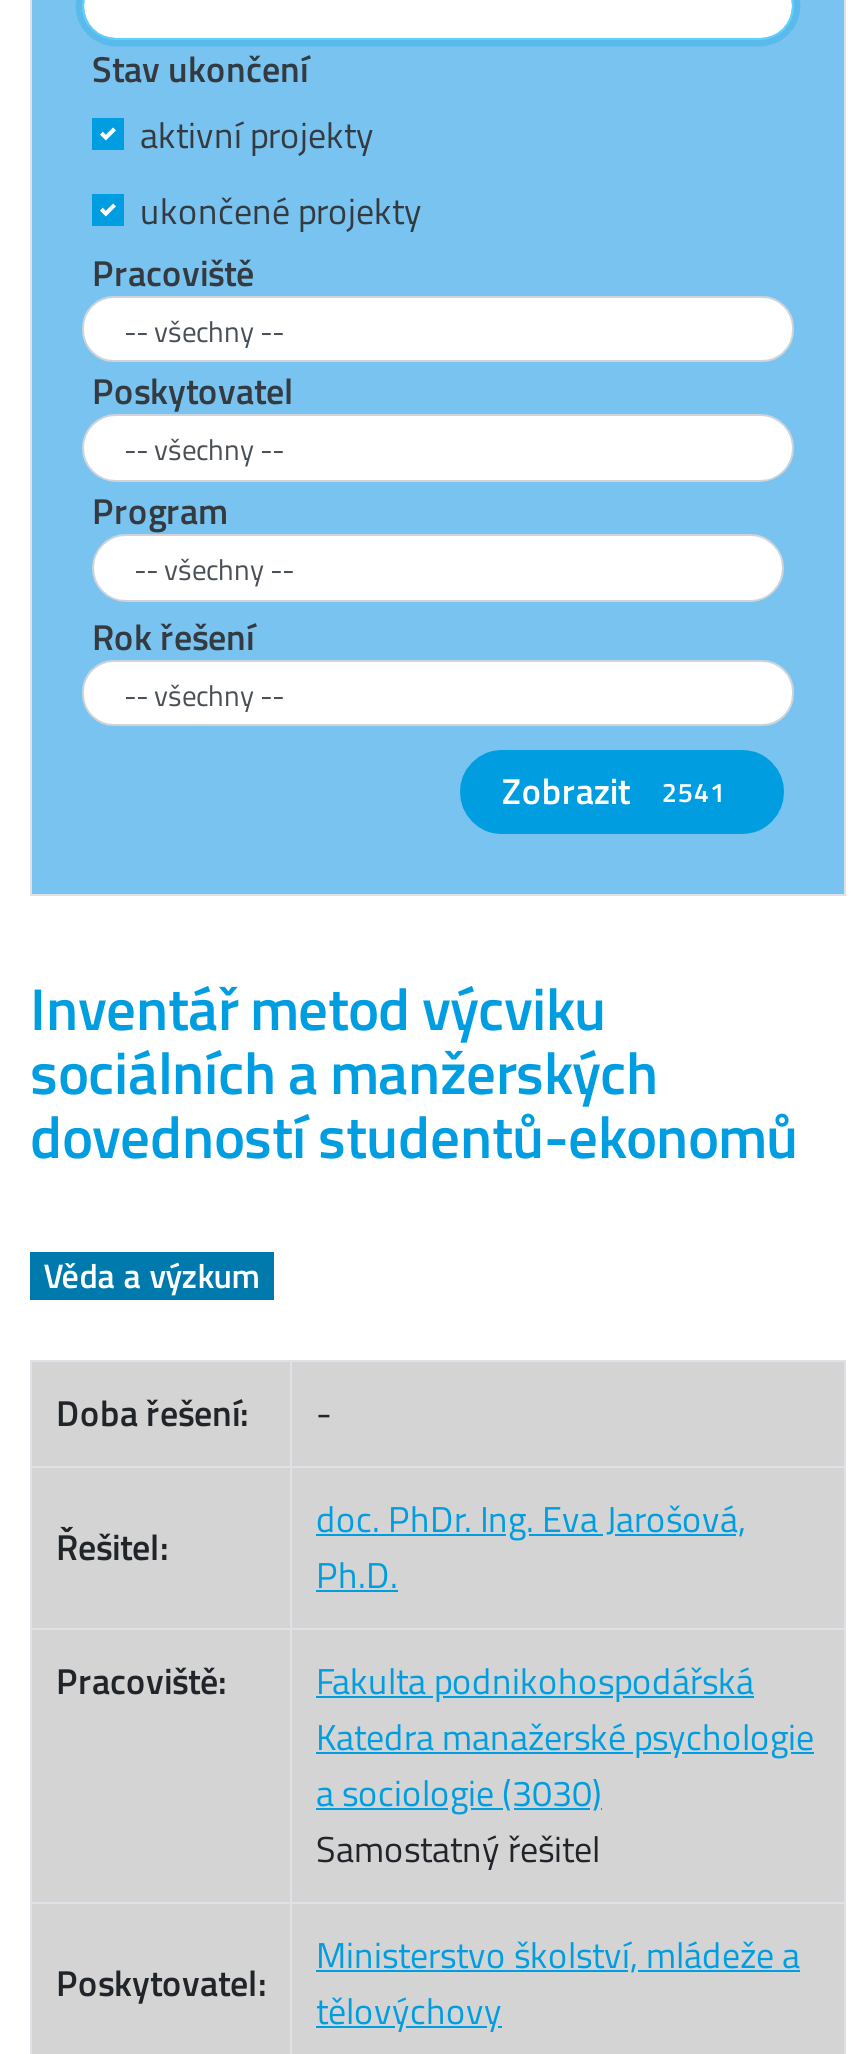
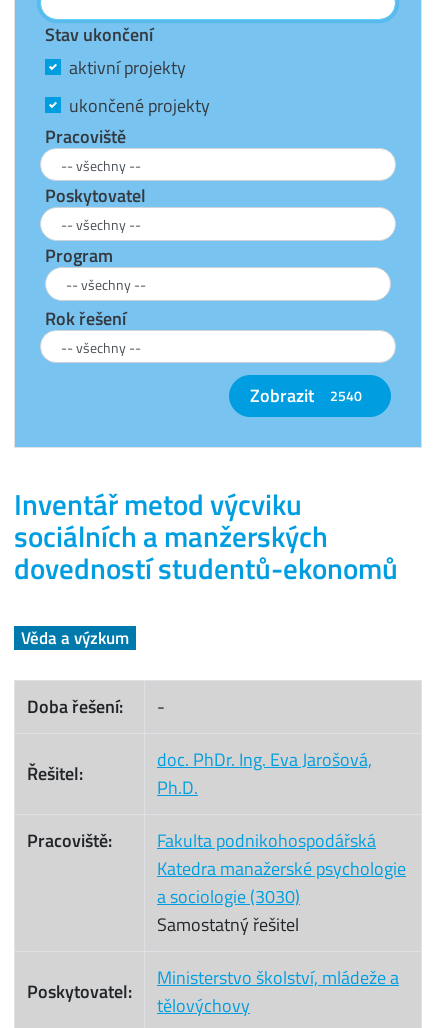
- Zobrazit 2541
+ Zobrazit 2540
